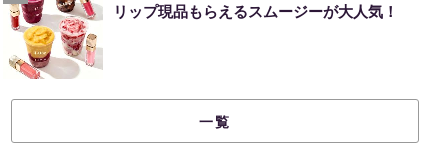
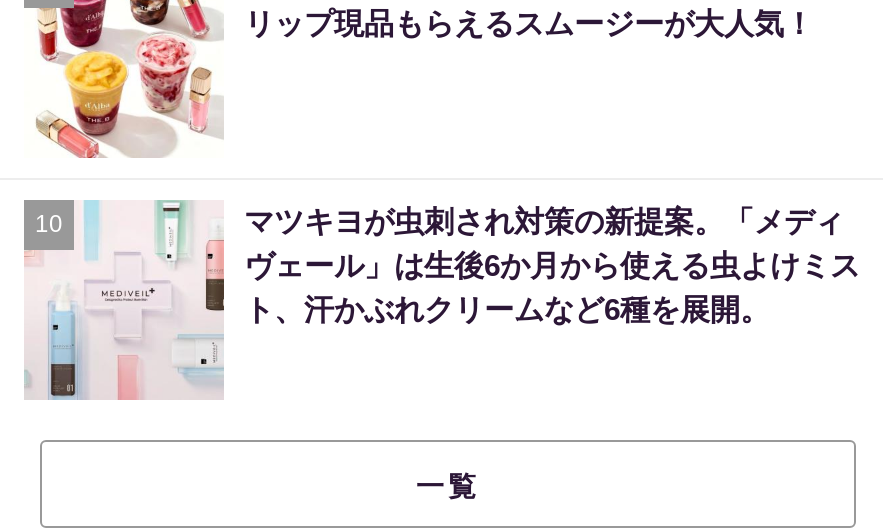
+ [image]
+ 10
+ マツキヨが虫刺され対策の新提案。「メディ
+ ヴェール」は生後6か月から使える虫よけミス
+ ト、汗かぶれクリームなど6種を展開。
